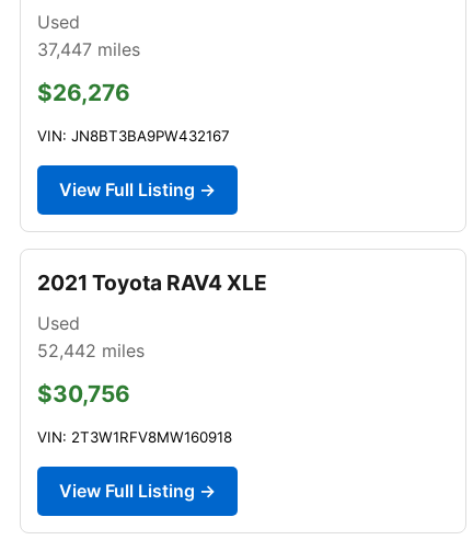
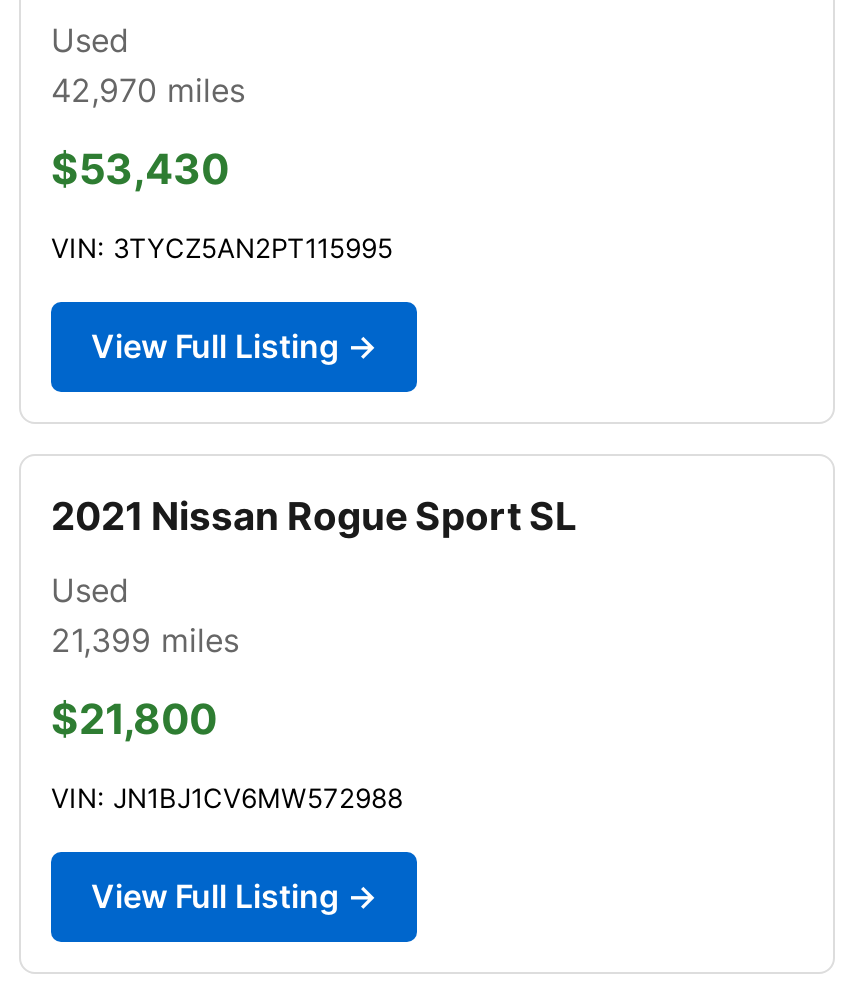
- 37,447 miles
+ 42,970 miles

- $26,276
+ $53,430

- VIN: JN8BT3BA9PW432167
+ VIN: 3TYCZ5AN2PT115995

- 2021 Toyota RAV4 XLE
+ 2021 Nissan Rogue Sport SL

- 52,442 miles
+ 21,399 miles

- $30,756
+ $21,800

- VIN: 2T3W1RFV8MW160918
+ VIN: JN1BJ1CV6MW572988
